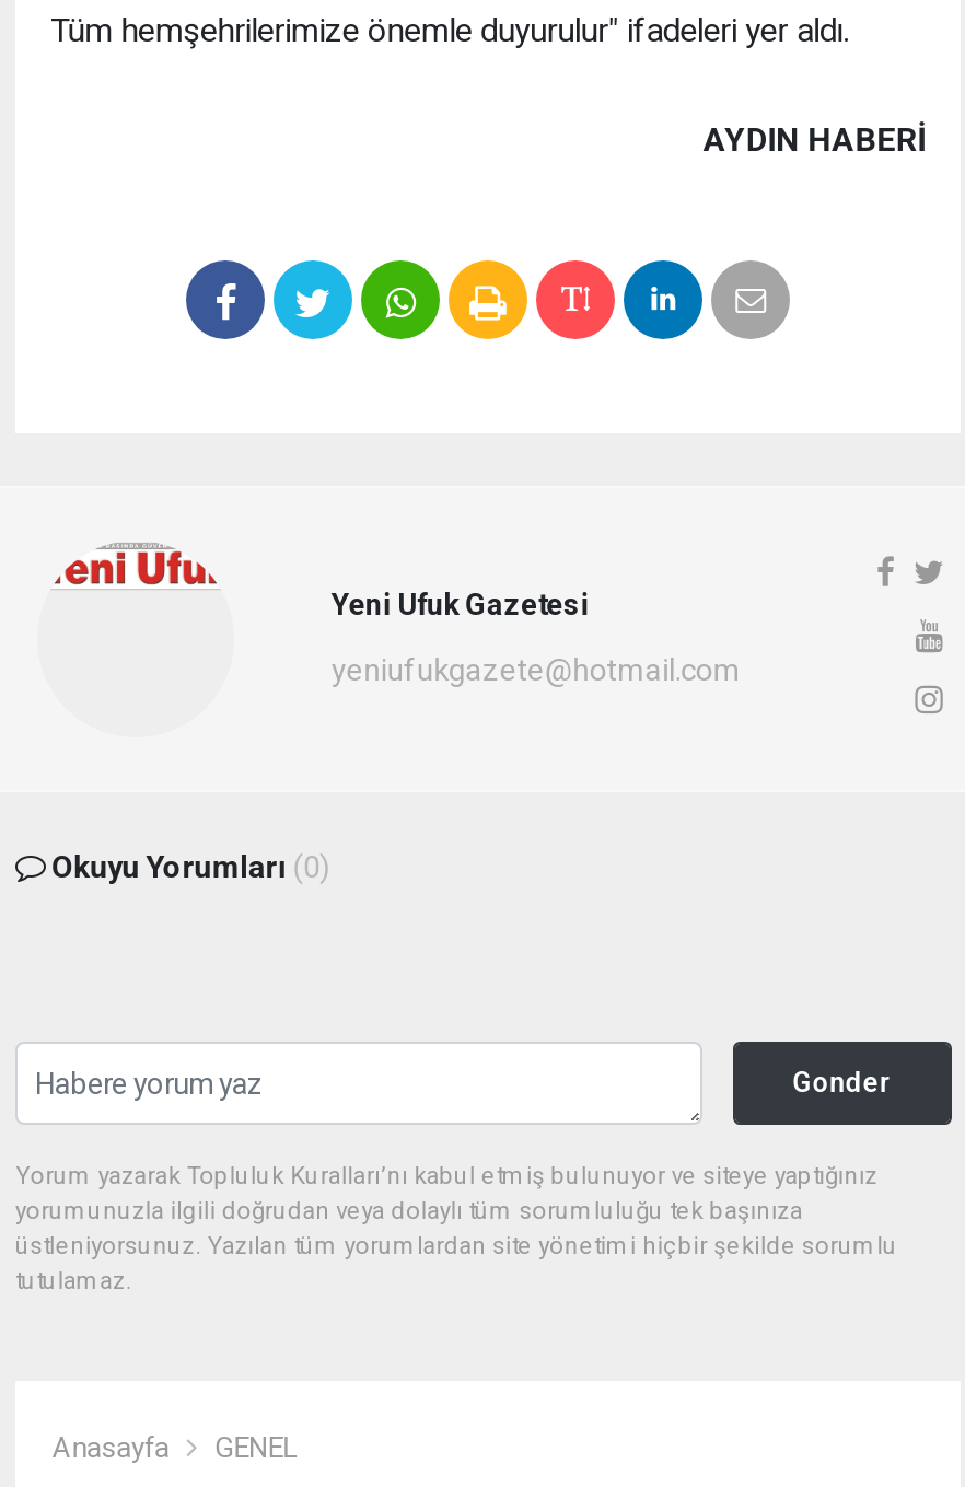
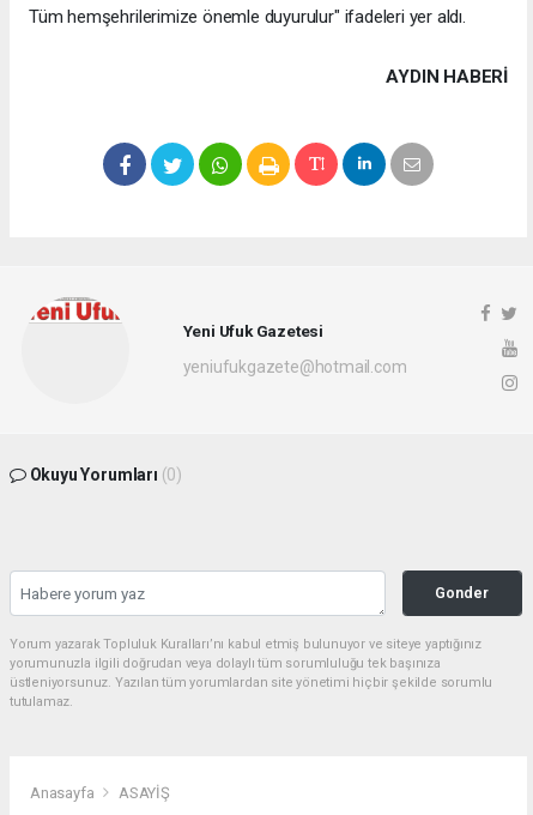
- GENEL
+ ASAYİŞ
